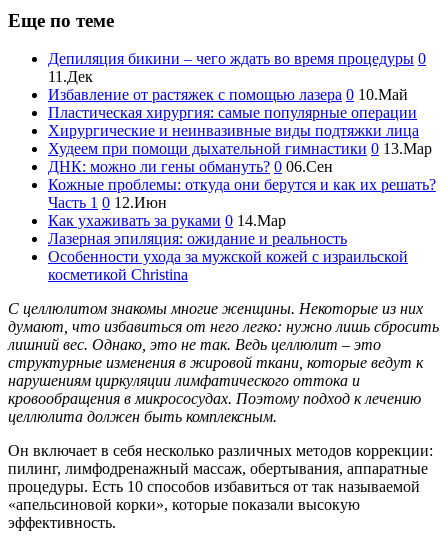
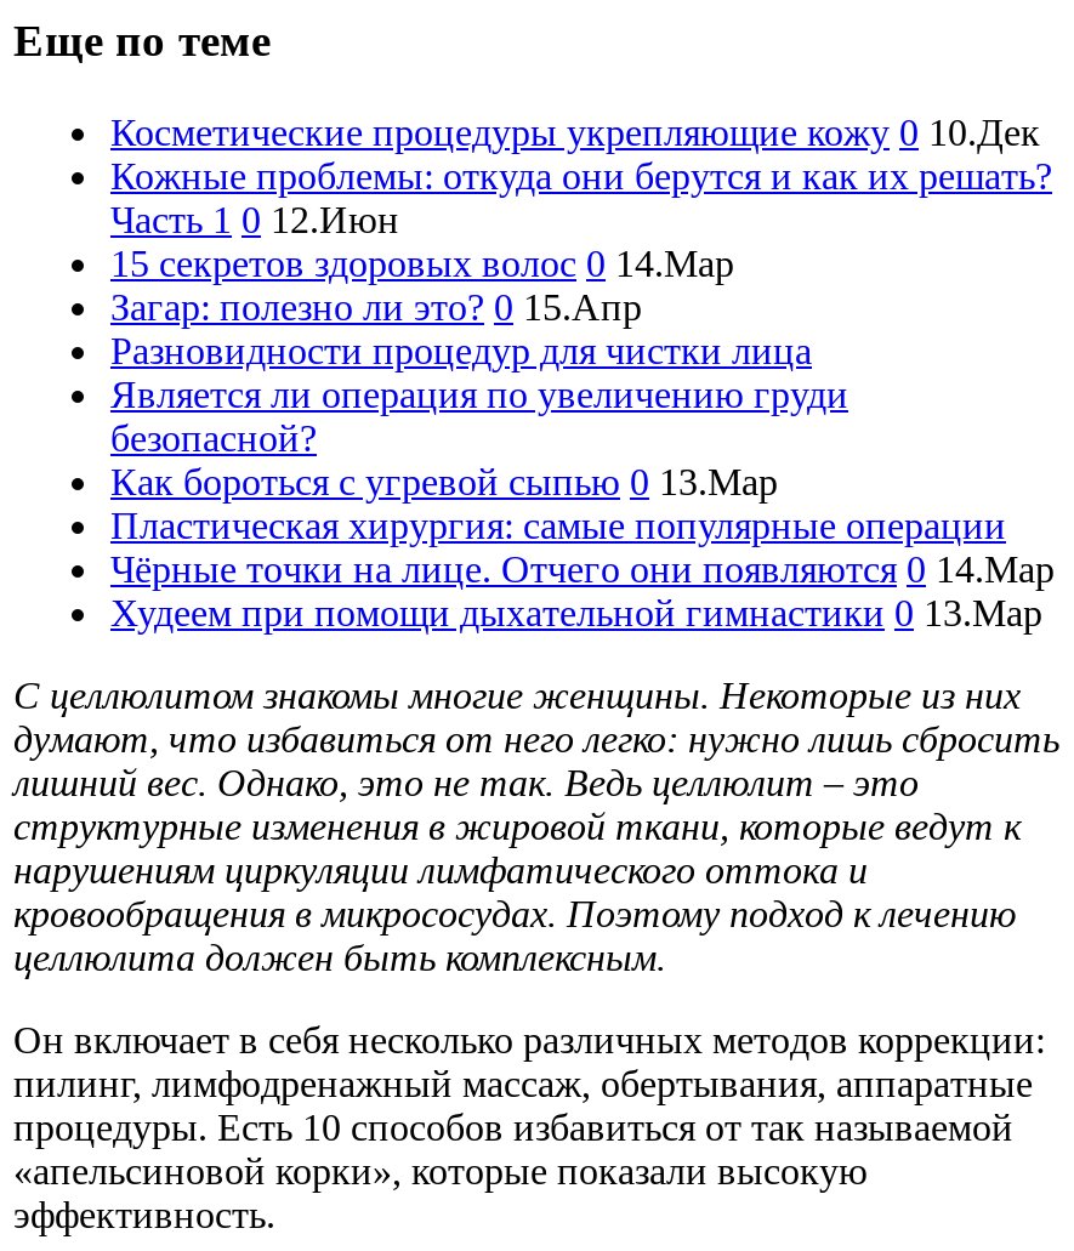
- Депиляция бикини – чего ждать во время процедуры 0
- 11.Дек
- Избавление от растяжек с помощью лазера 0 10.Май
- Хирургические и неинвазивные виды подтяжки лица
- ДНК: можно ли гены обмануть? 0 06.Сен
+ Косметические процедуры укрепляющие кожу 0 10.Дек

moved down: Пластическая хирургия: самые популярные операции

moved down: Худеем при помощи дыхательной гимнастики 0 13.Мар

moved up: Кожные проблемы: откуда они берутся и как их решать? | Часть 1 0 12.Июн

- Как ухаживать за руками 0 14.Мар
- Лазерная эпиляция: ожидание и реальность
- Особенности ухода за мужской кожей с израильской
- косметикой Christina
+ 15 секретов здоровых волос 0 14.Мар
+ Загар: полезно ли это? 0 15.Апр
+ Разновидности процедур для чистки лица
+ Является ли операция по увеличению груди
+ безопасной?
+ Как бороться с угревой сыпью 0 13.Мар
+ Чёрные точки на лице. Отчего они появляются 0 14.Мар
